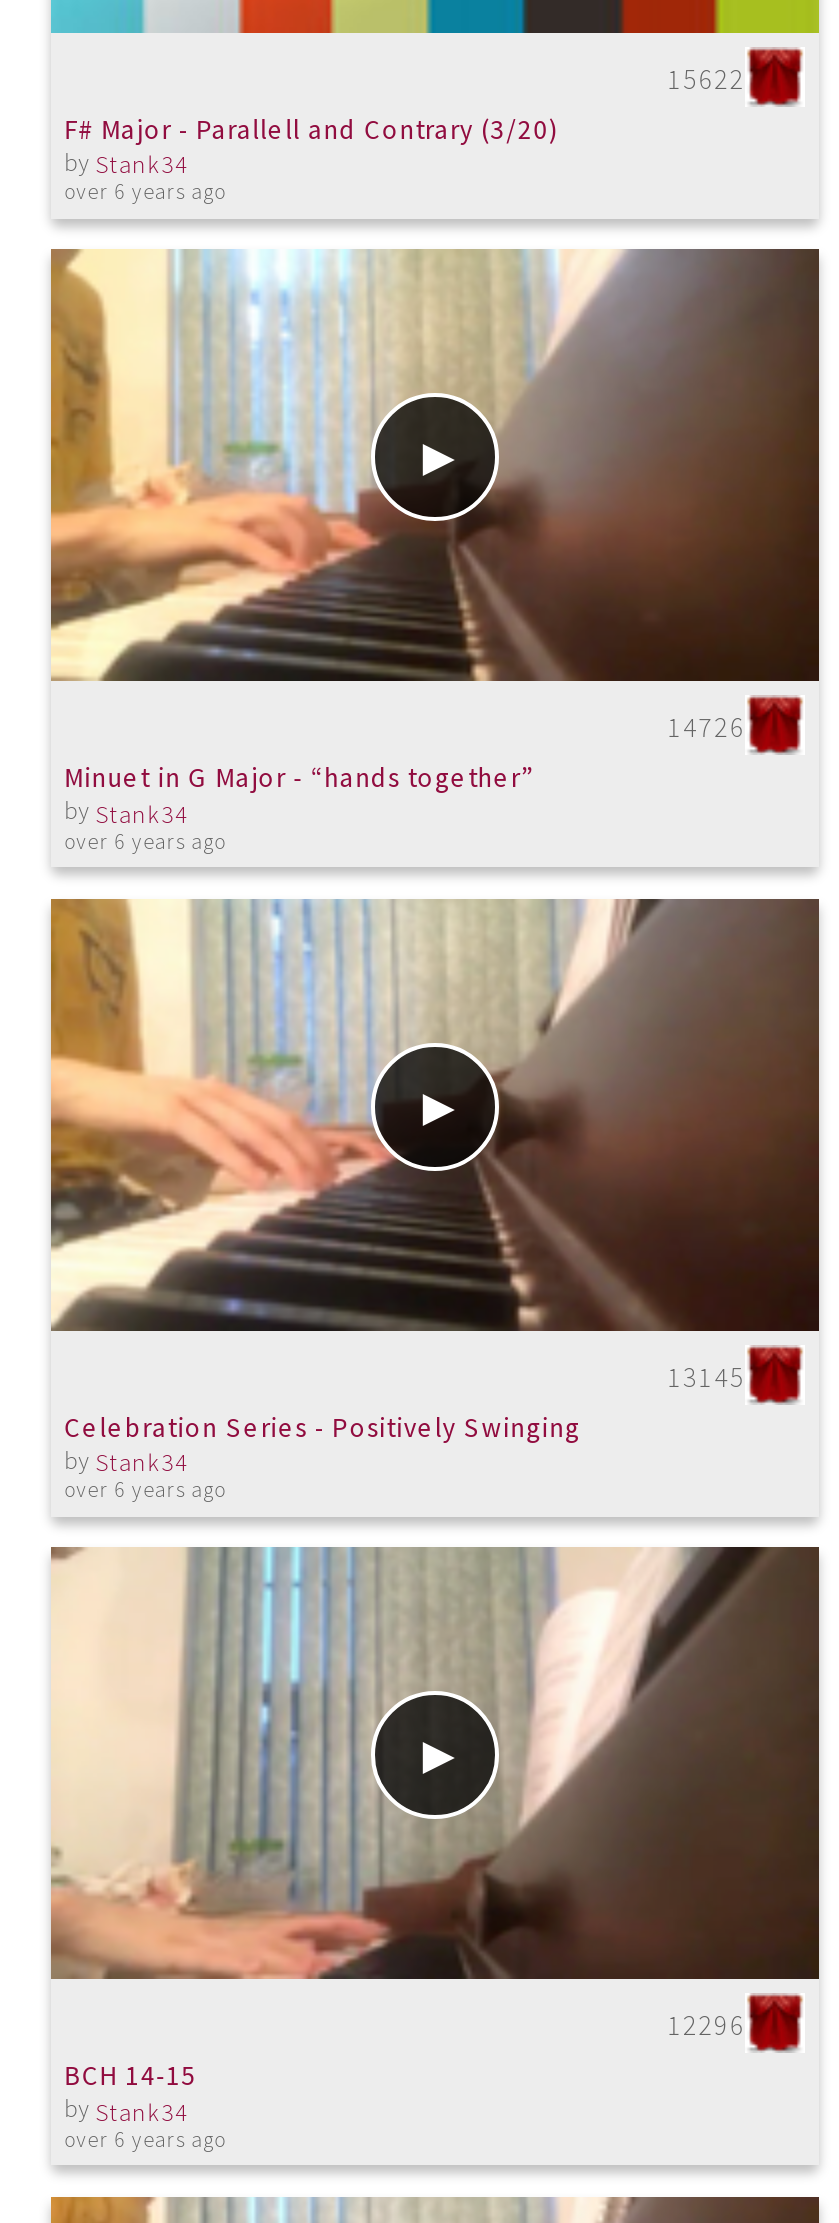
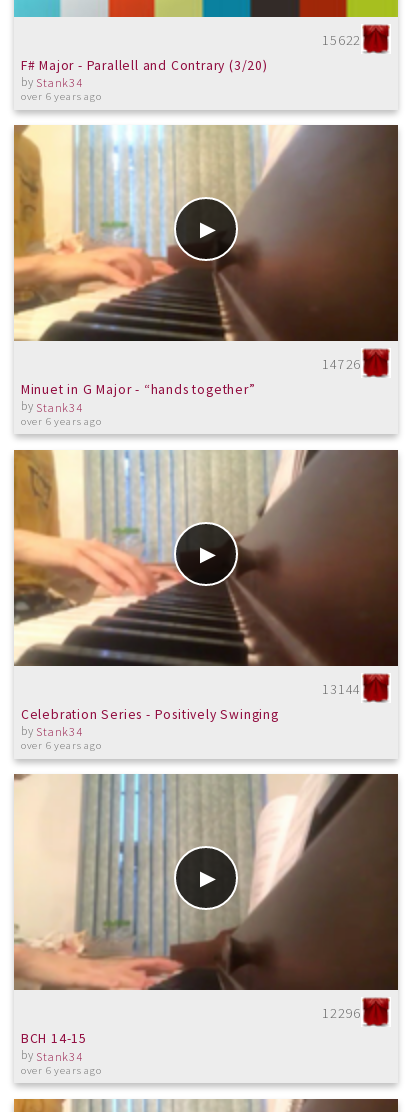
- 13145
+ 13144
